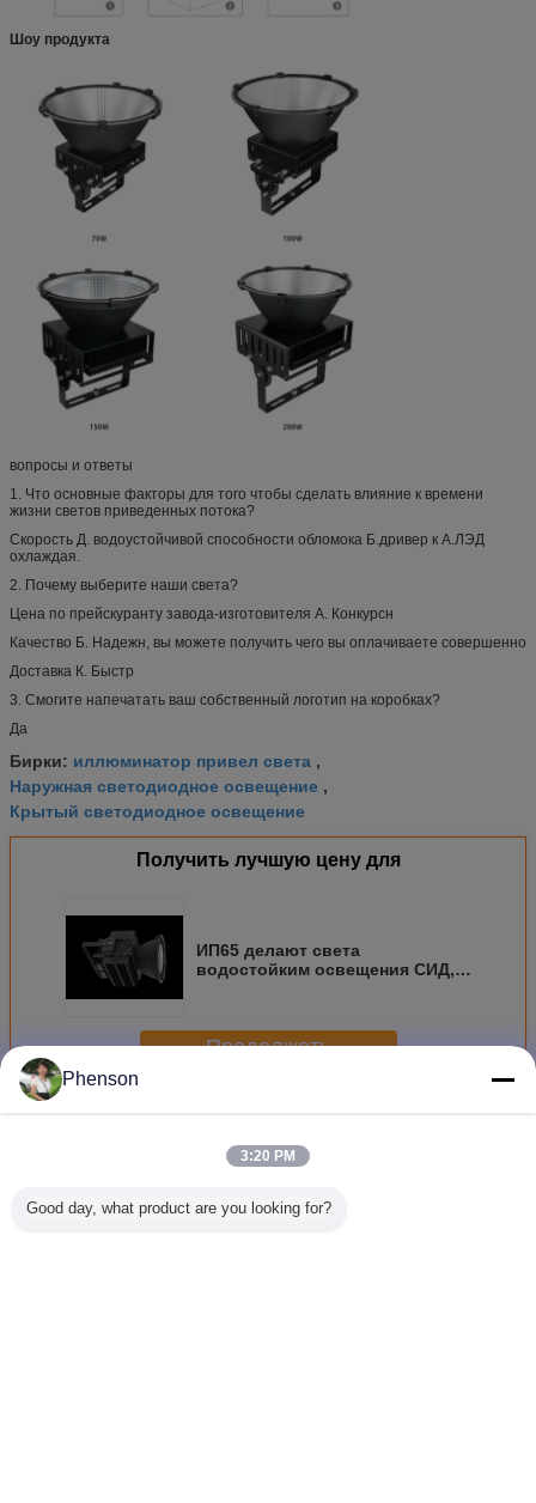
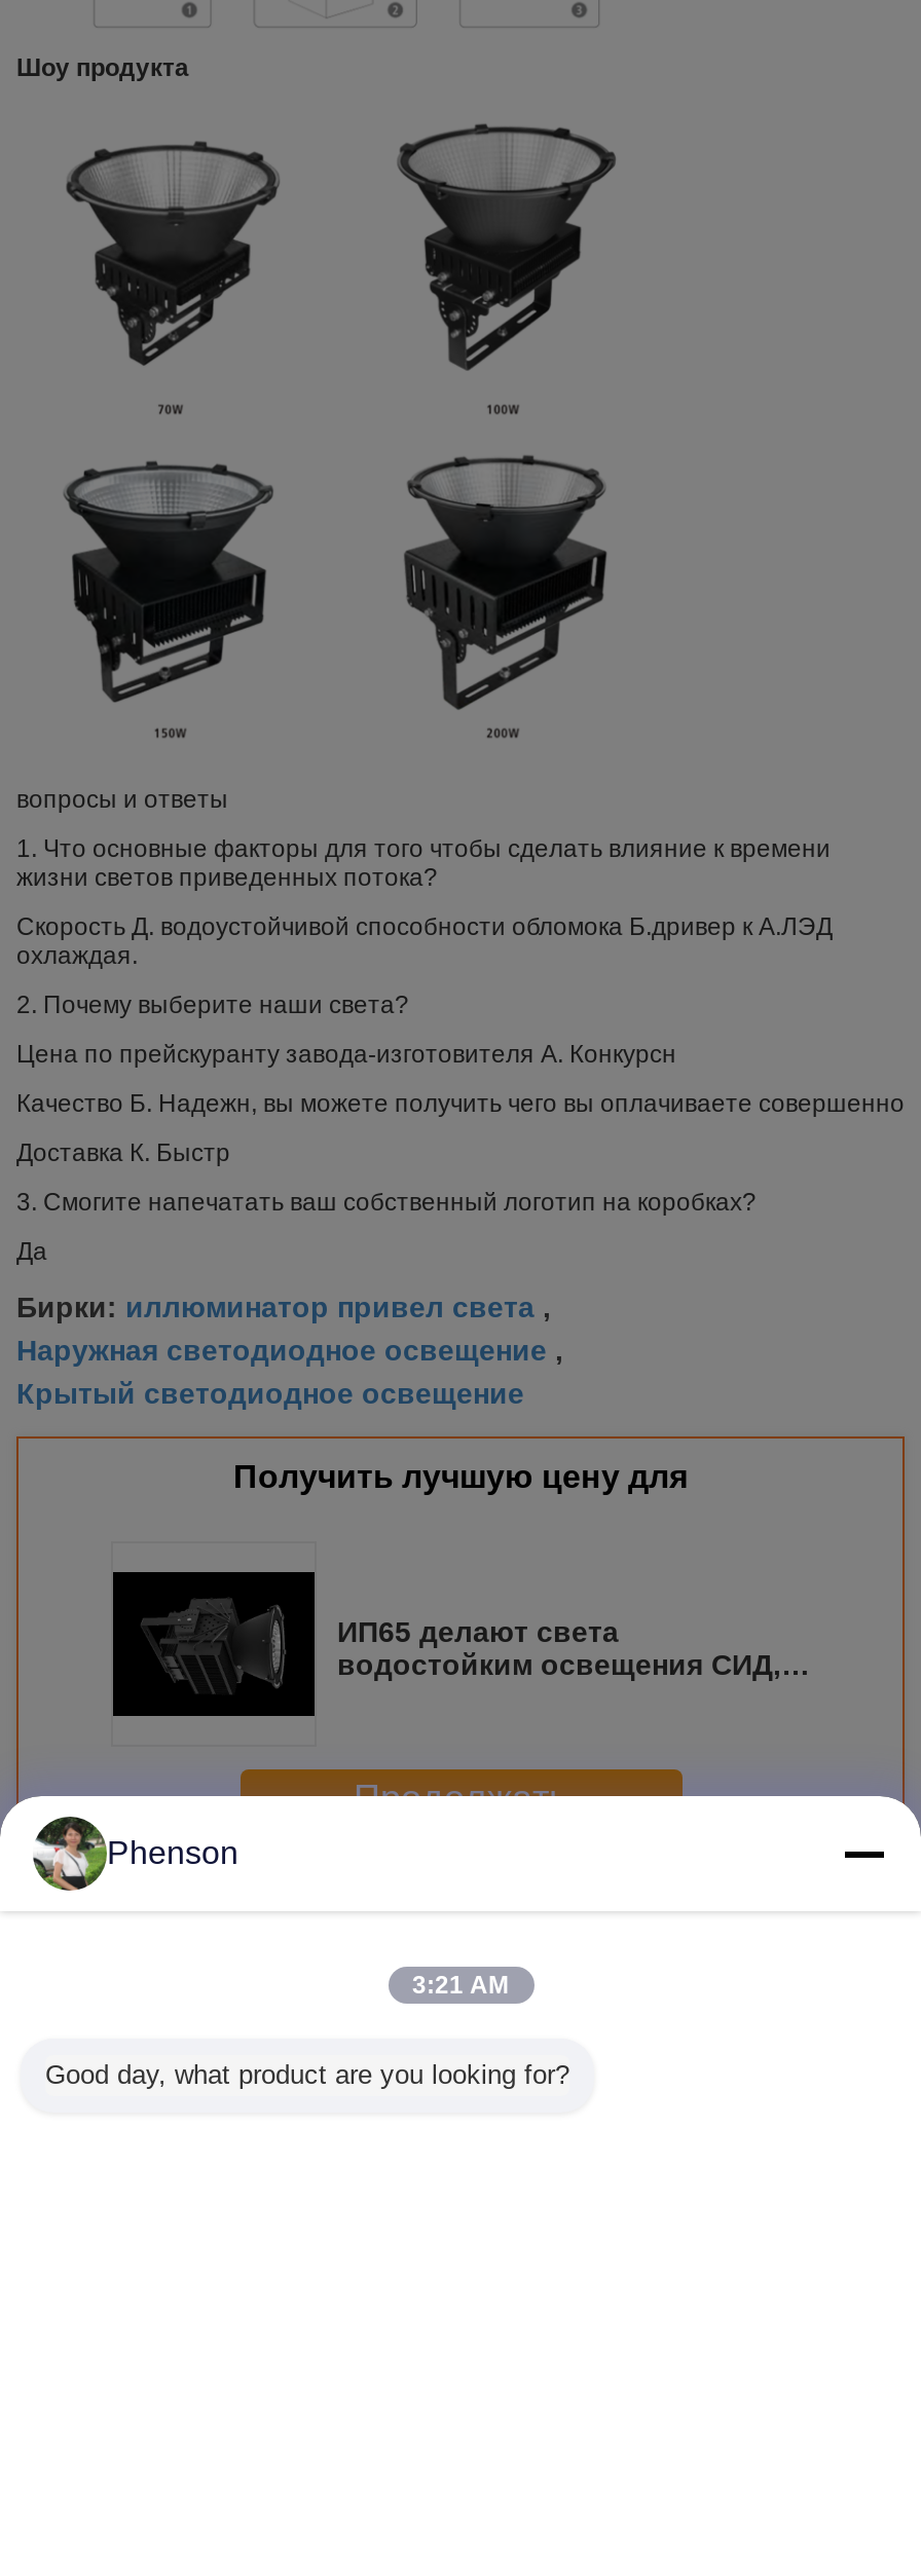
- 3:20 PM
+ 3:21 AM
